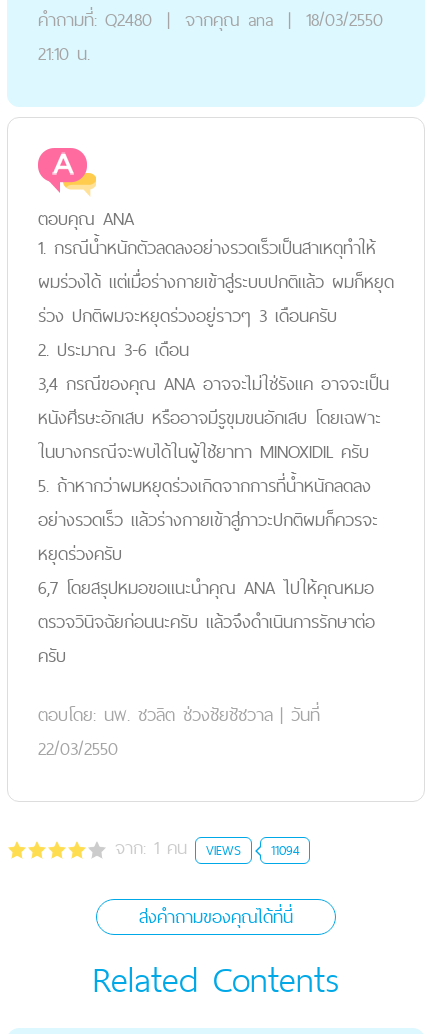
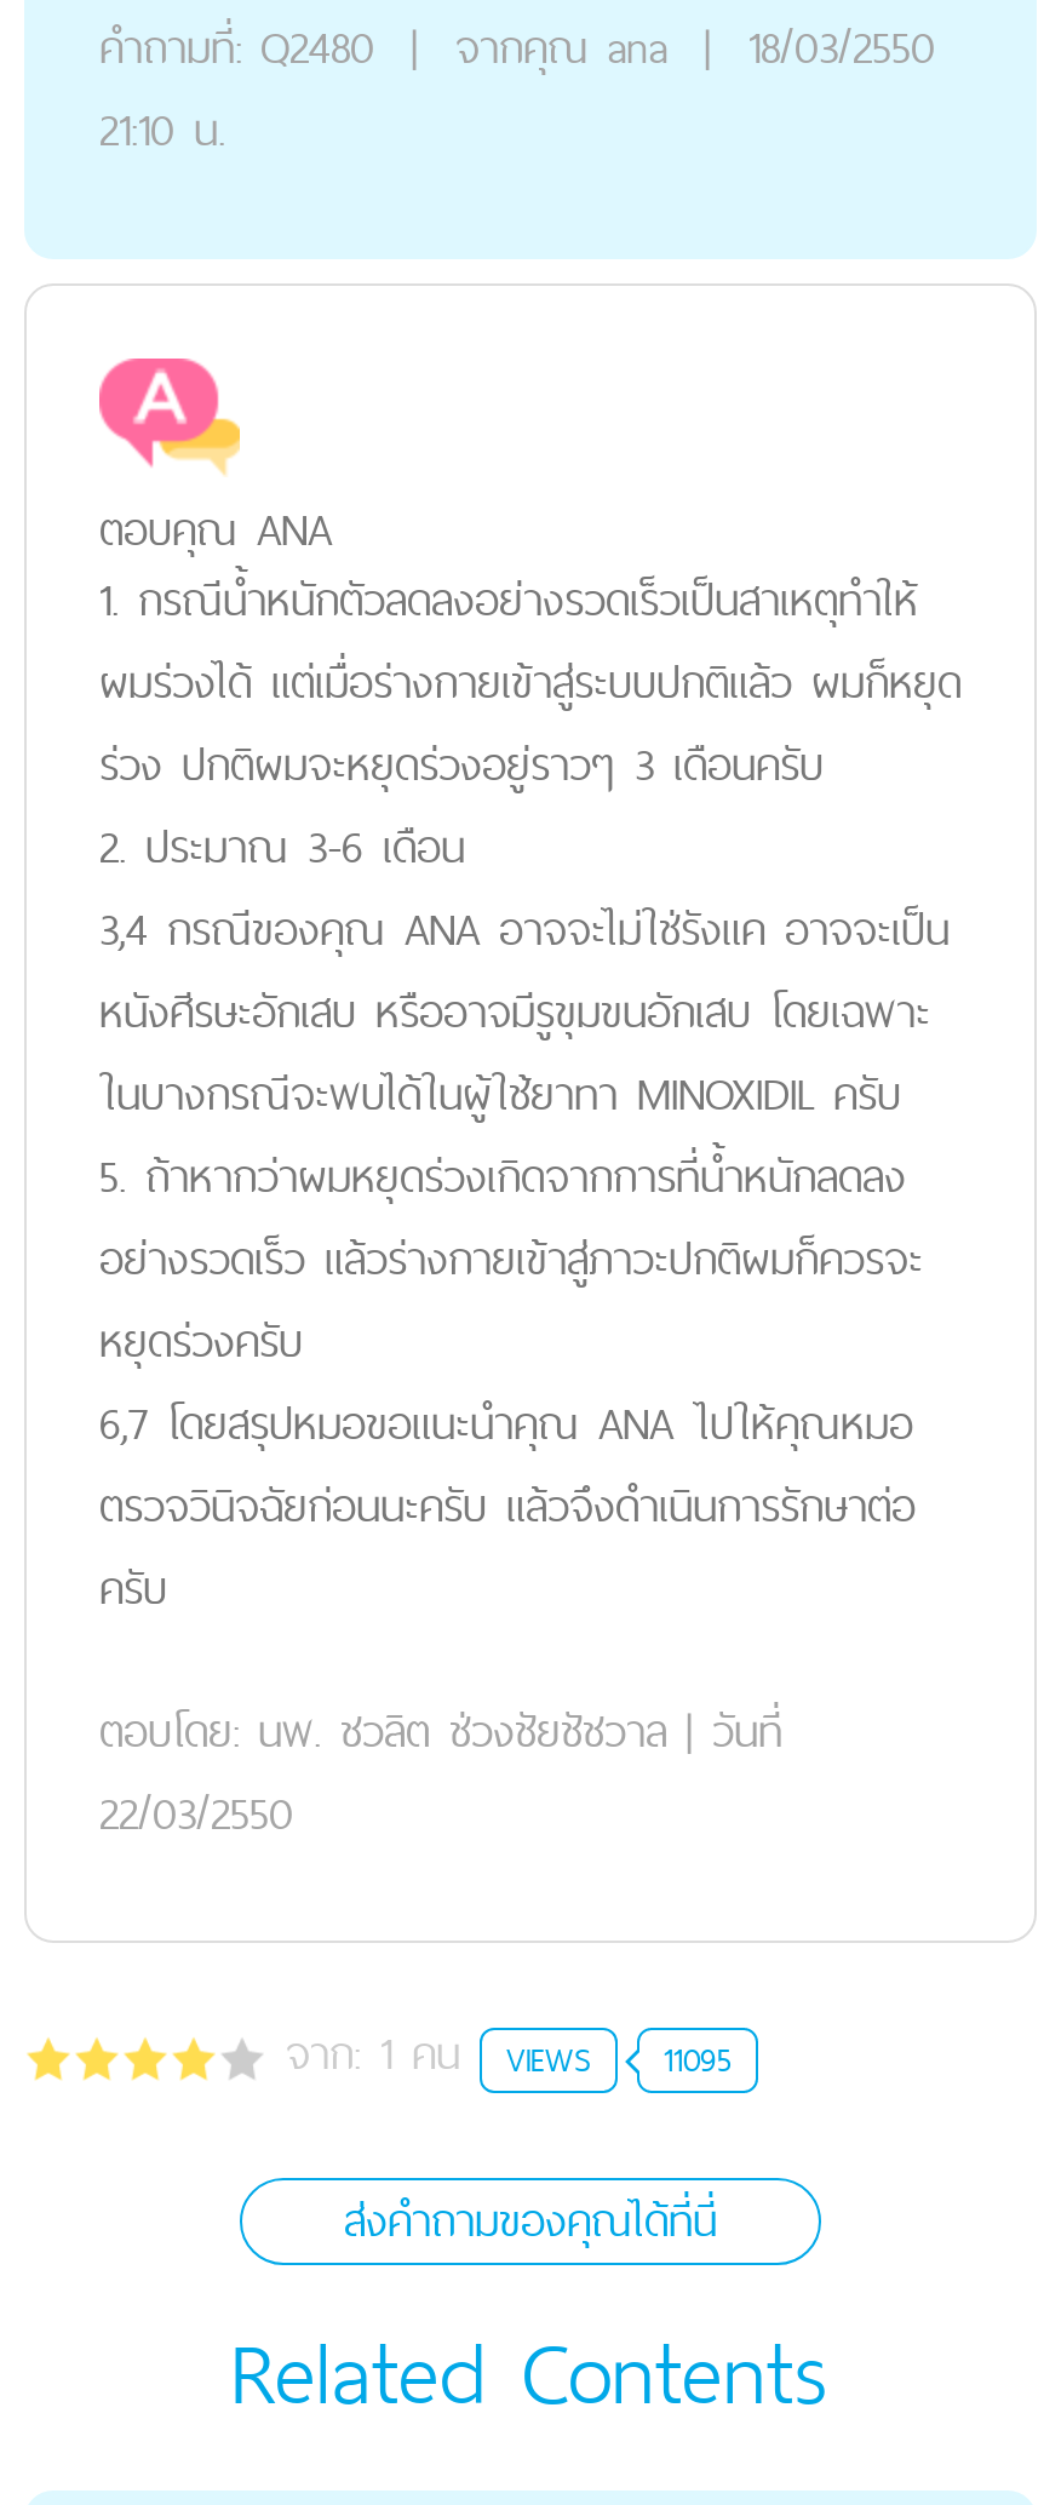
- จาก: 1คน VIEWS 11094
+ จาก: 1คน VIEWS 11095
